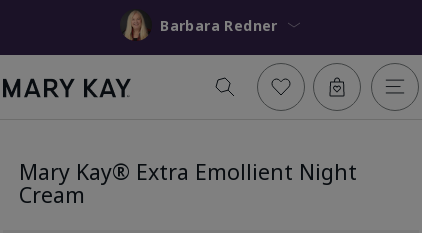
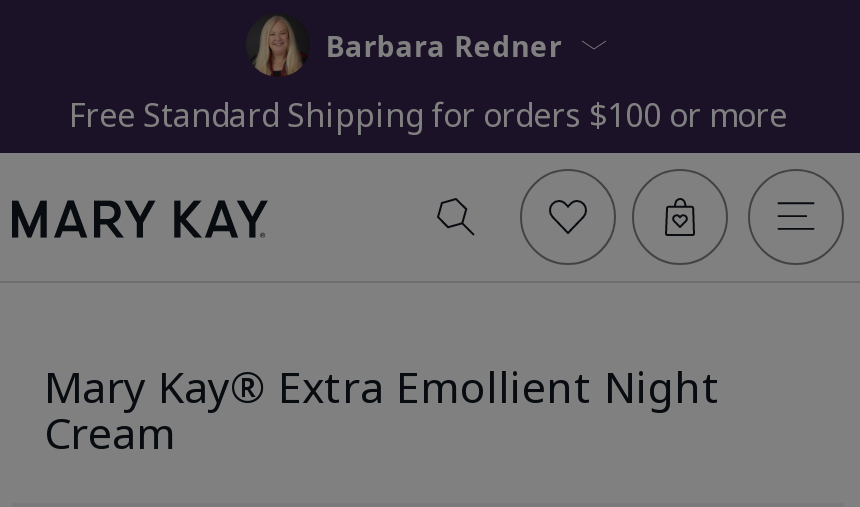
+ Free Standard Shipping for orders $100 or more
